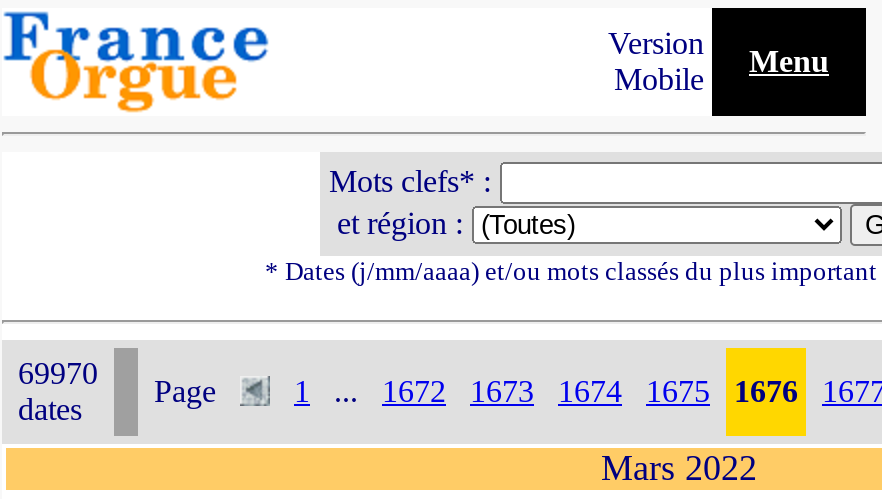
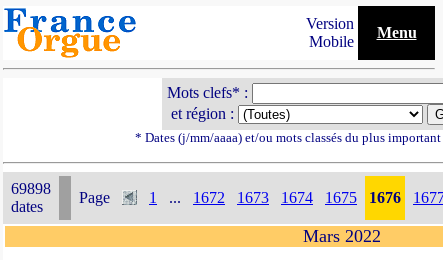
- 69970
+ 69898
